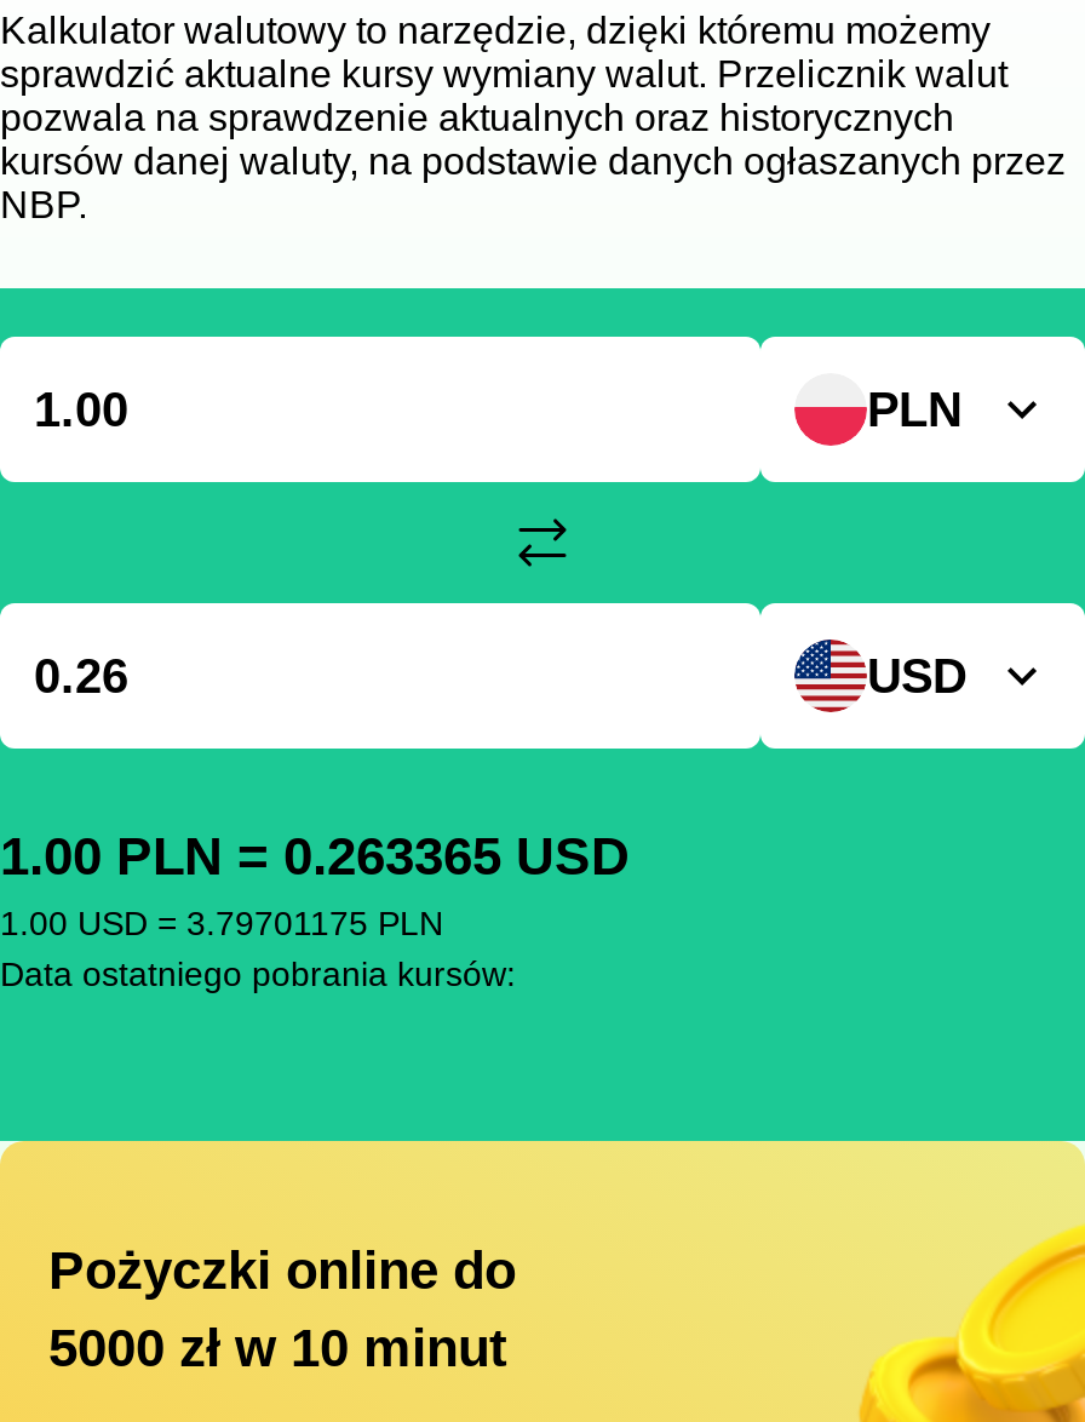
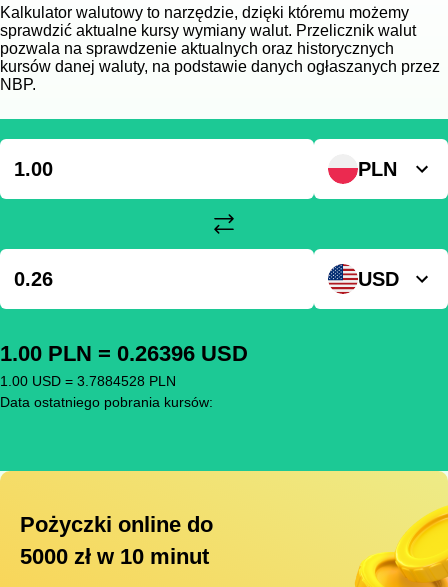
- 1.00 PLN = 0.263365 USD
+ 1.00 PLN = 0.26396 USD

- 1.00 USD = 3.79701175 PLN
+ 1.00 USD = 3.7884528 PLN
